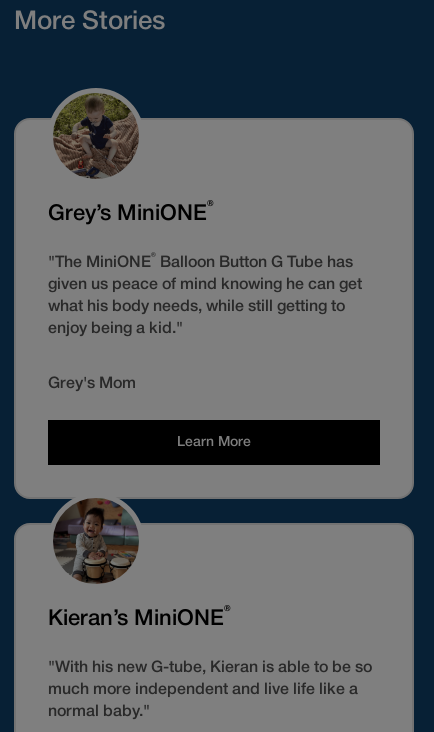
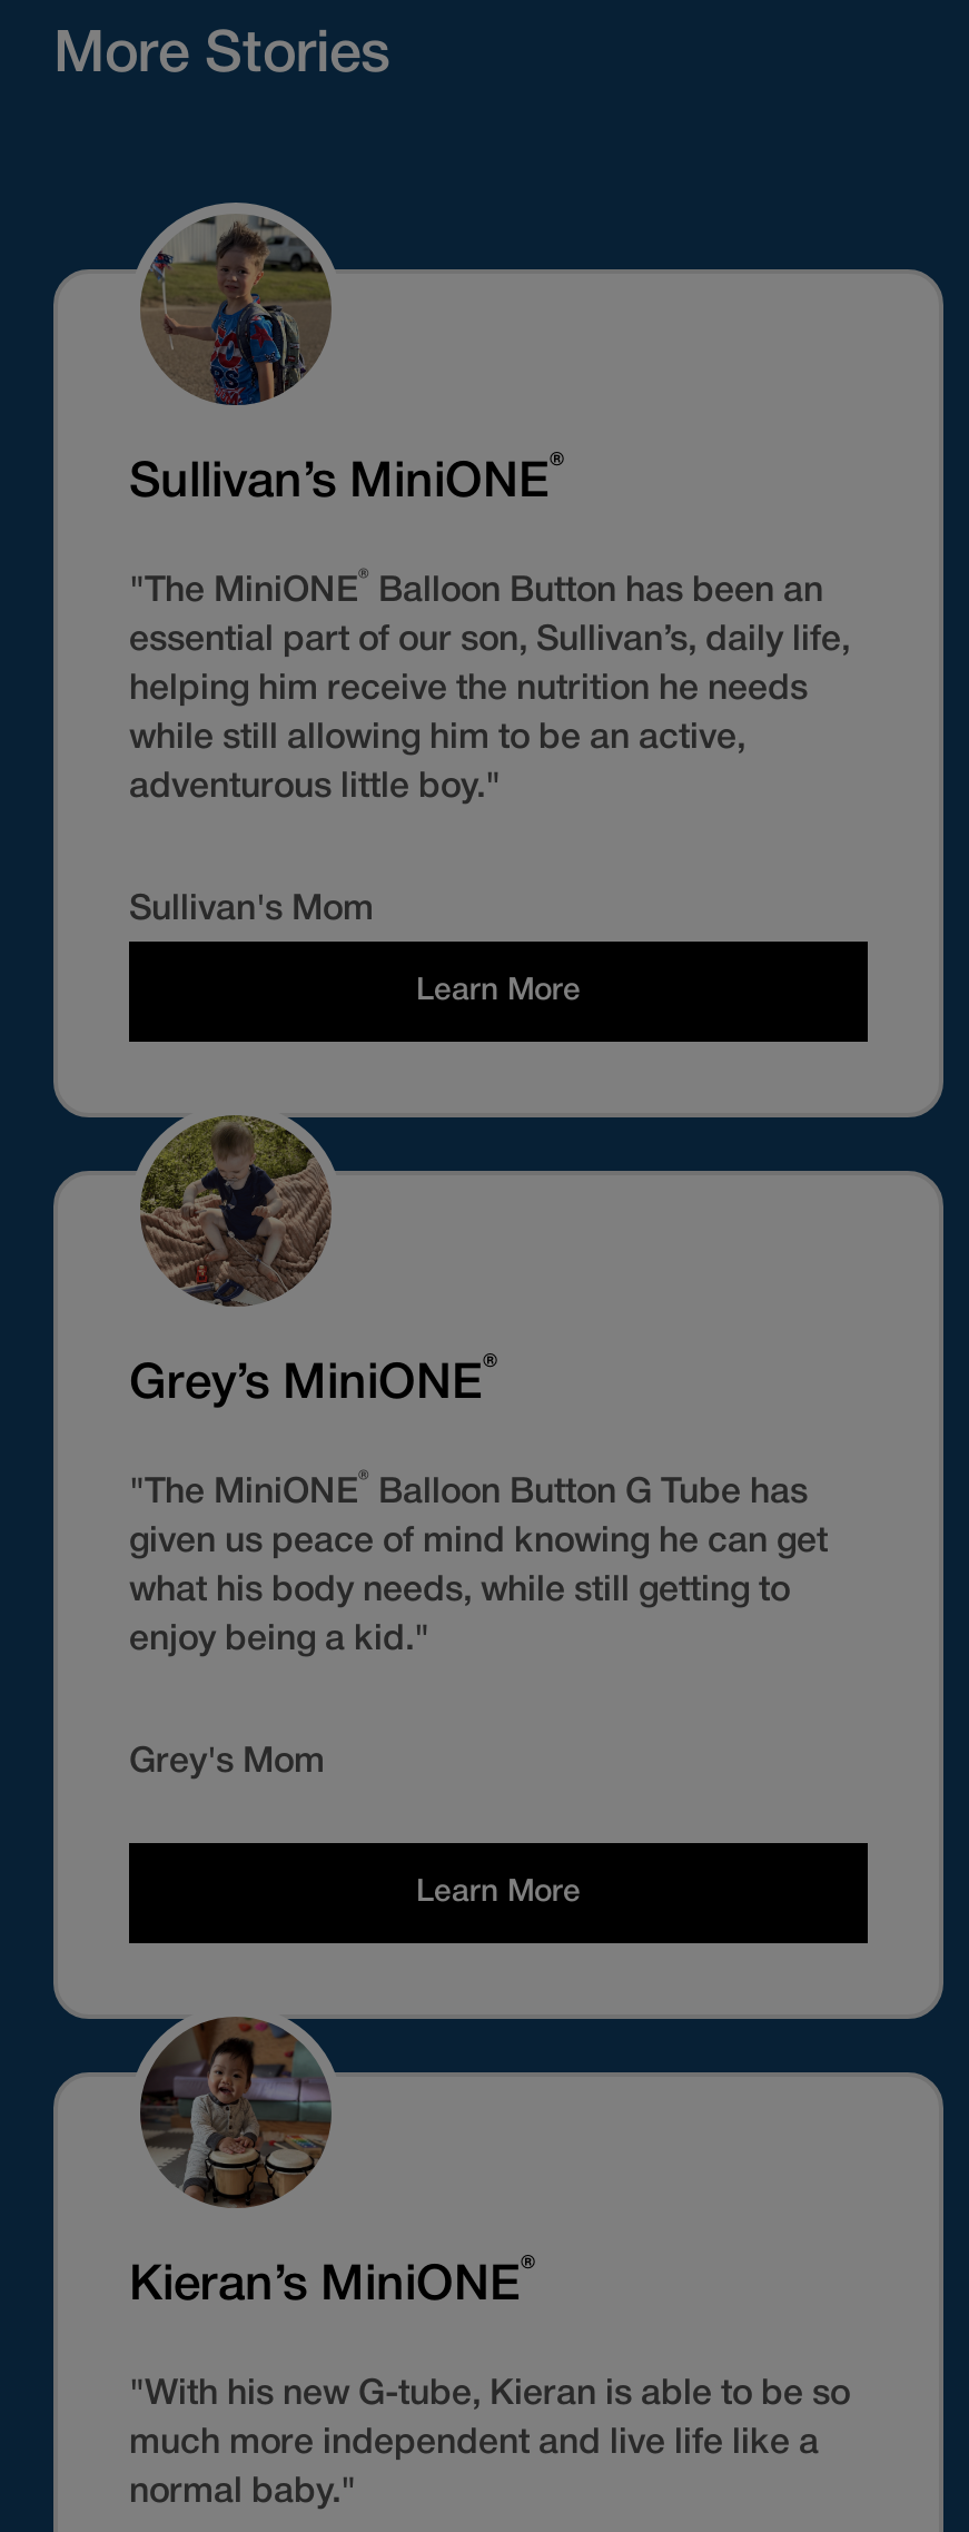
+ [image]
+ Sullivan’s MiniONE®
+ "The MiniONE® Balloon Button has been an
+ essential part of our son, Sullivan’s, daily life,
+ helping him receive the nutrition he needs
+ while still allowing him to be an active,
+ adventurous little boy."

+ Sullivan's Mom
+ Learn More
